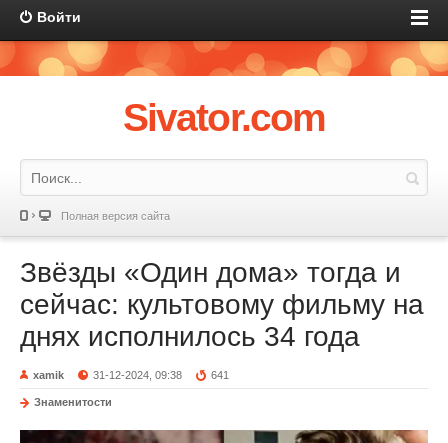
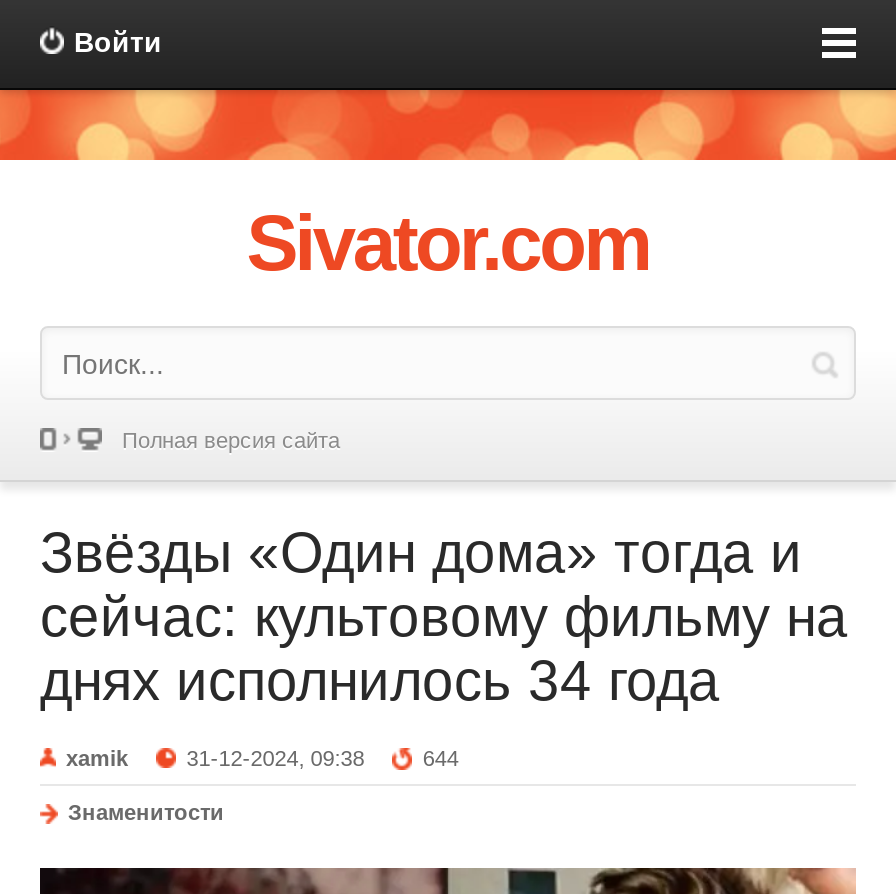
- 641
+ 644
